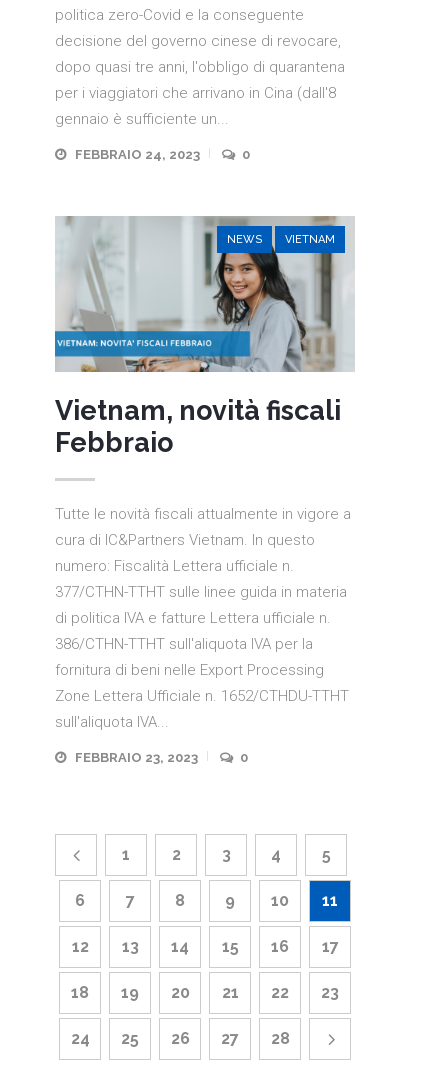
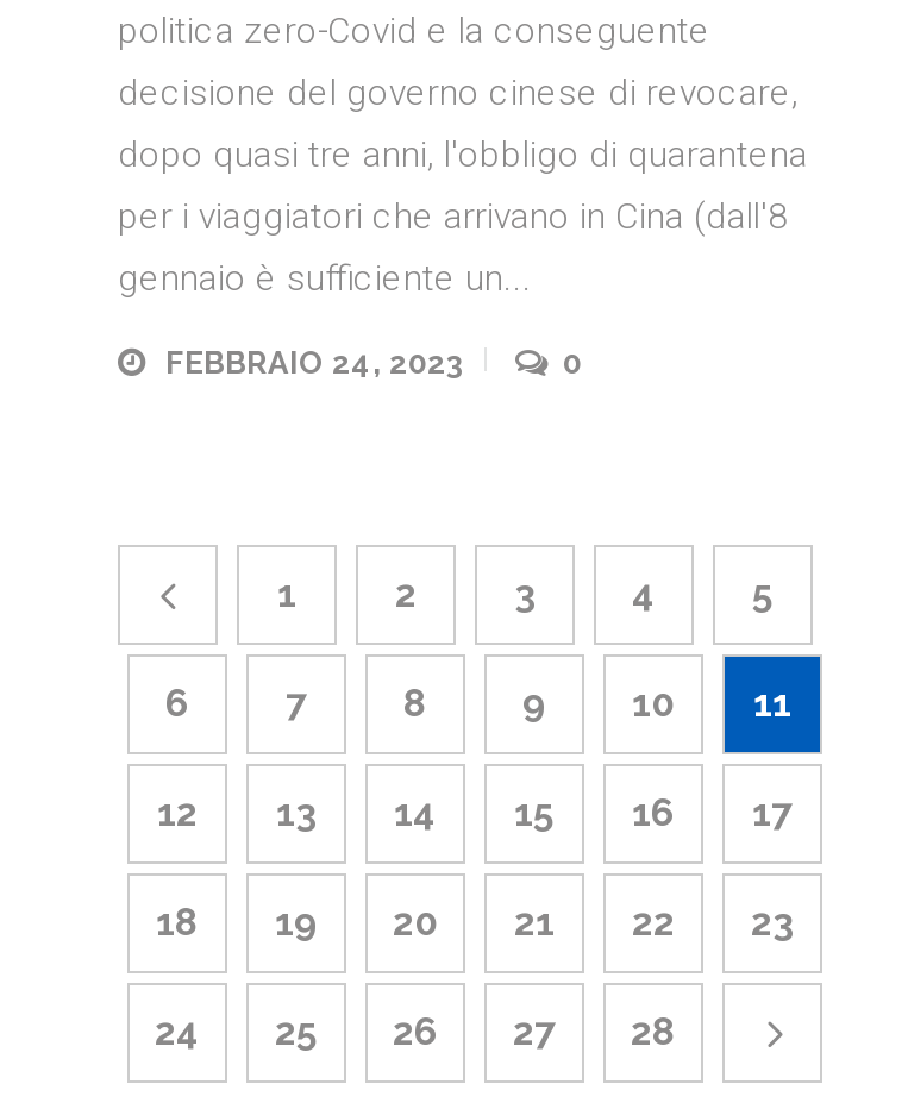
- [image]
- NEWS
- VIETNAM

- Vietnam, novità fiscali
- Febbraio
- Tutte le novità fiscali attualmente in vigore a
- cura di IC&Partners Vietnam. In questo
- numero: Fiscalità Lettera ufficiale n.
- 377/CTHN-TTHT sulle linee guida in materia
- di politica IVA e fatture Lettera ufficiale n.
- 386/CTHN-TTHT sull'aliquota IVA per la
- fornitura di beni nelle Export Processing
- Zone Lettera Ufficiale n. 1652/CTHDU-TTHT
- sull'aliquota IVA...
- FEBBRAIO 23, 2023
- 0
